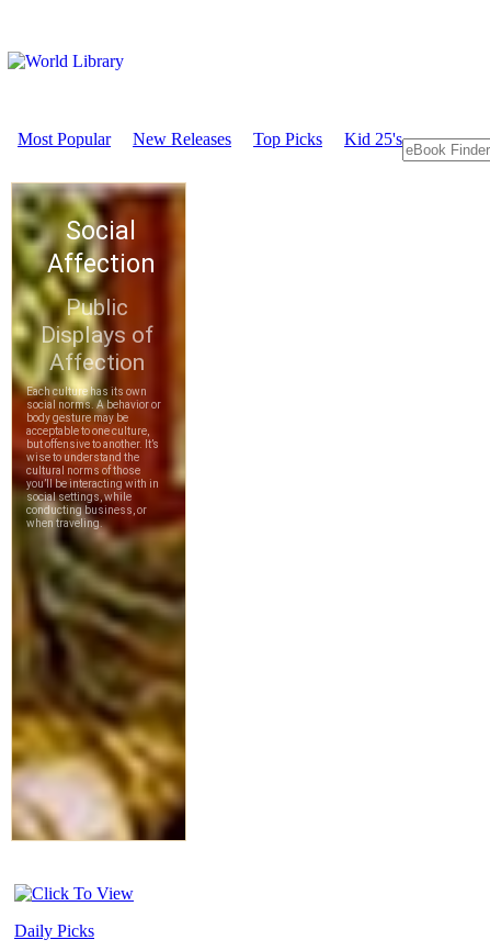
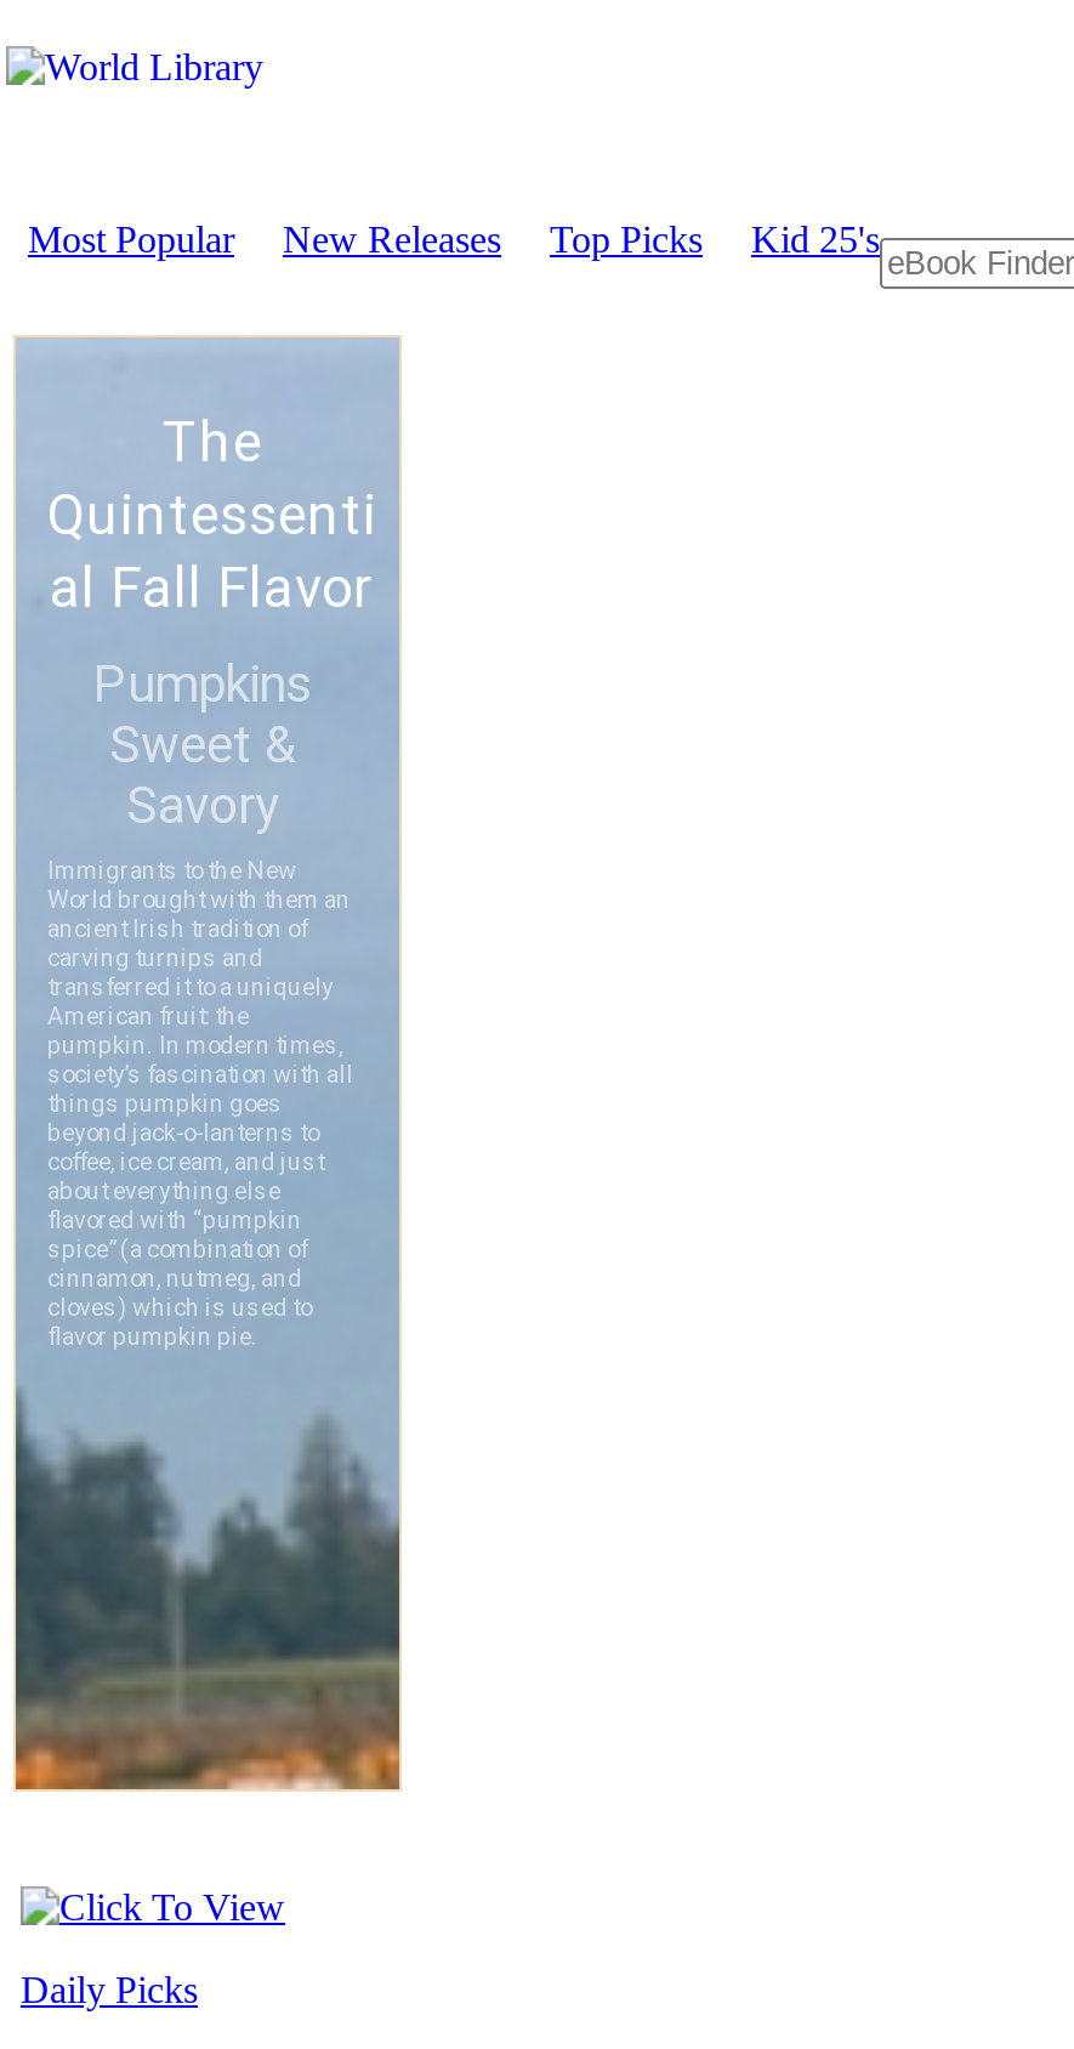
- [image]
+ [image]
